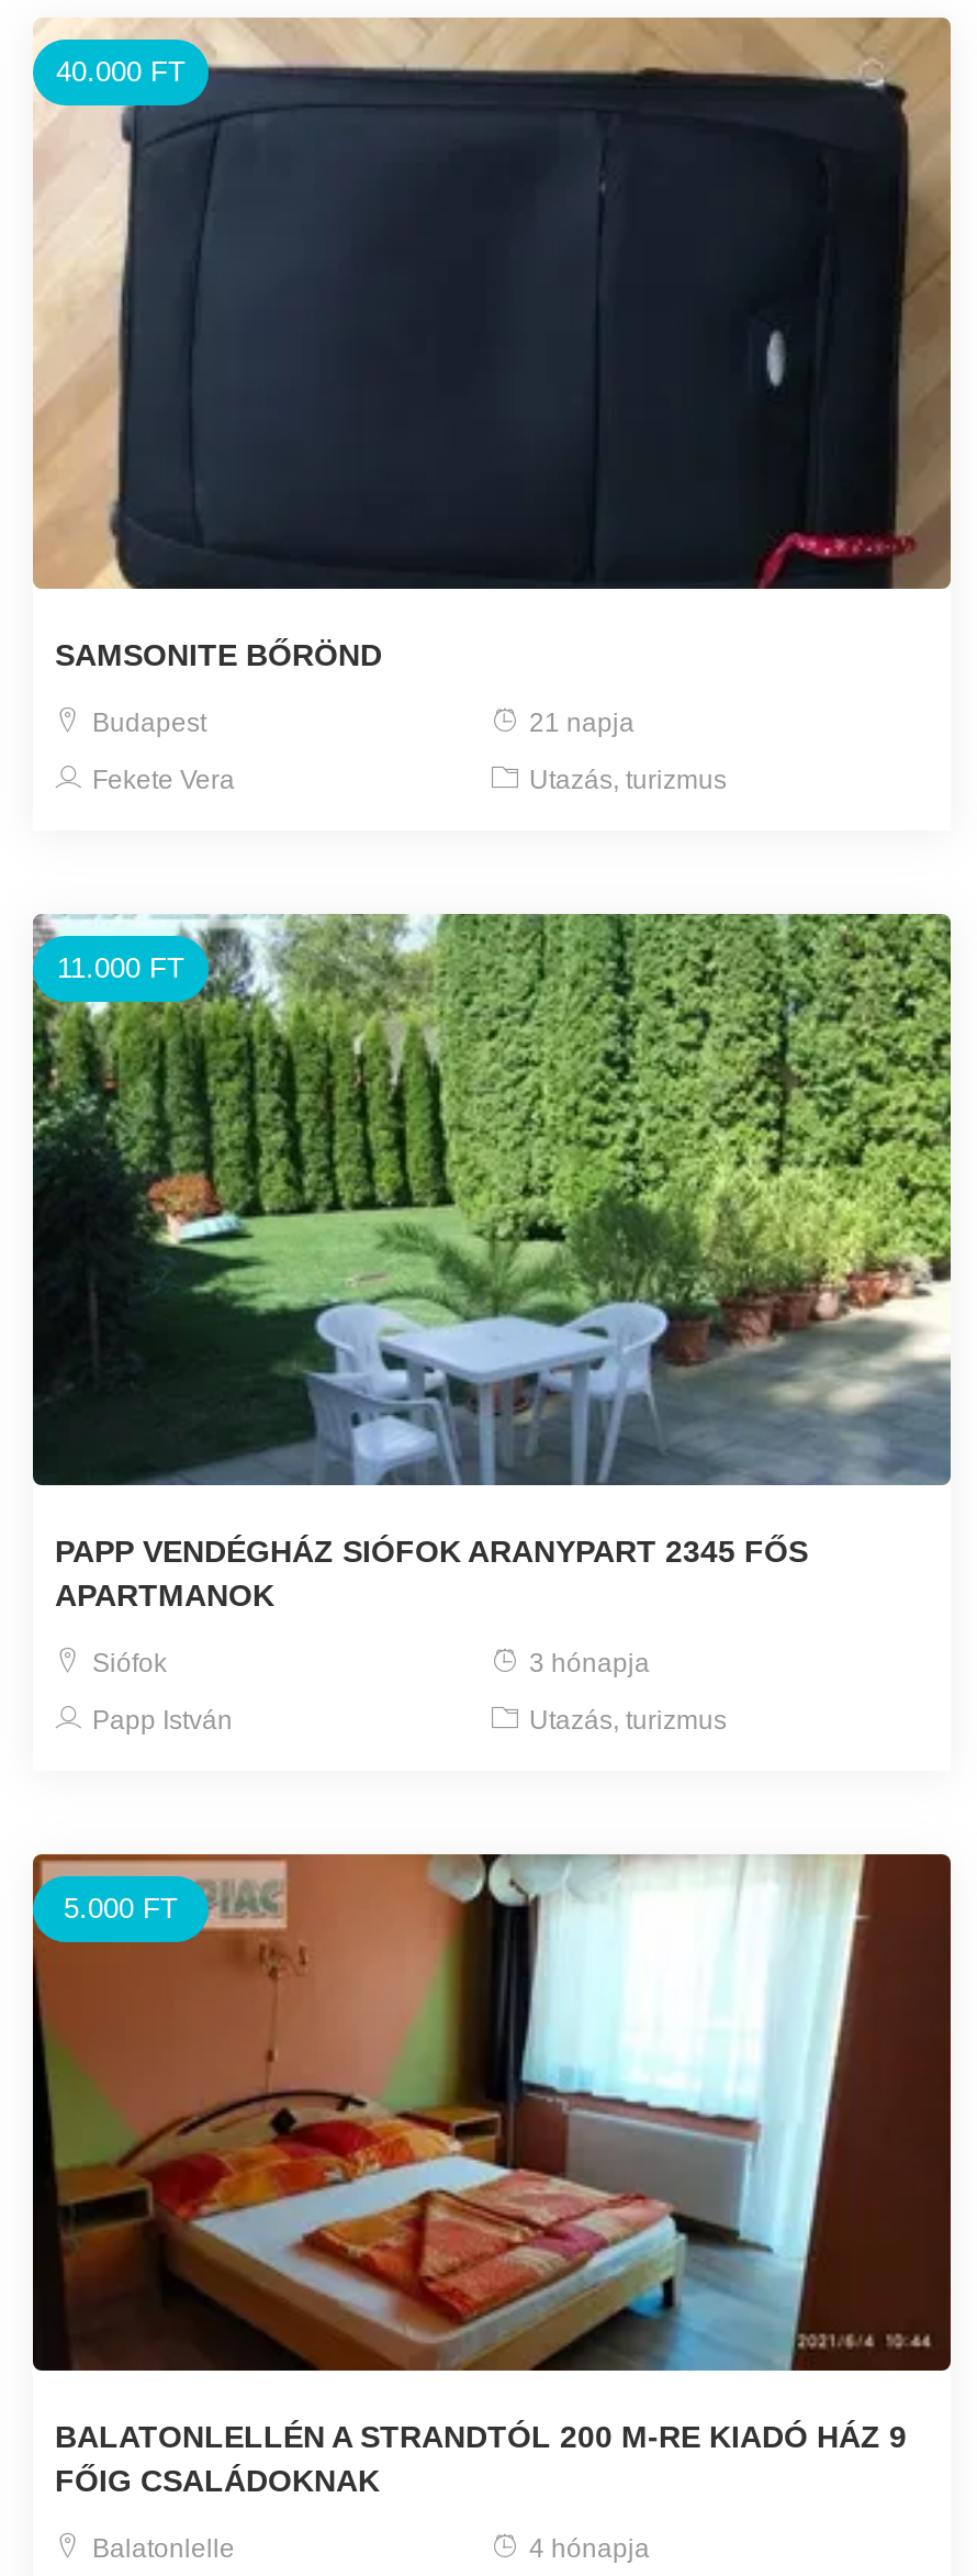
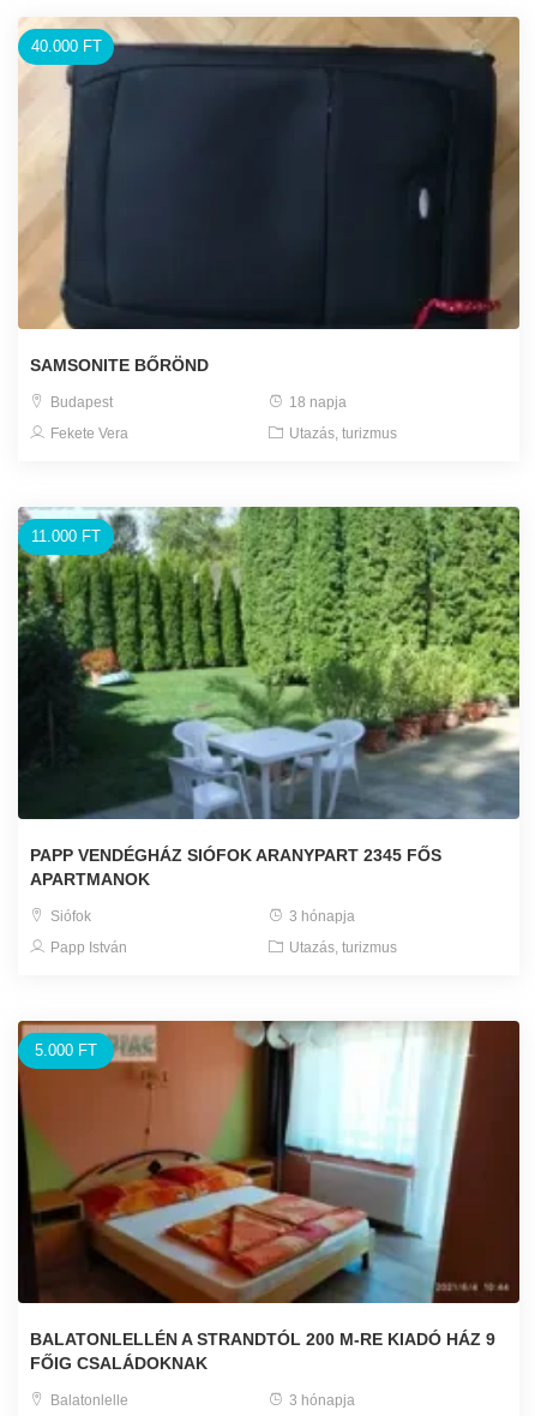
- 21 napja
+ 18 napja

- 4 hónapja
+ 3 hónapja
